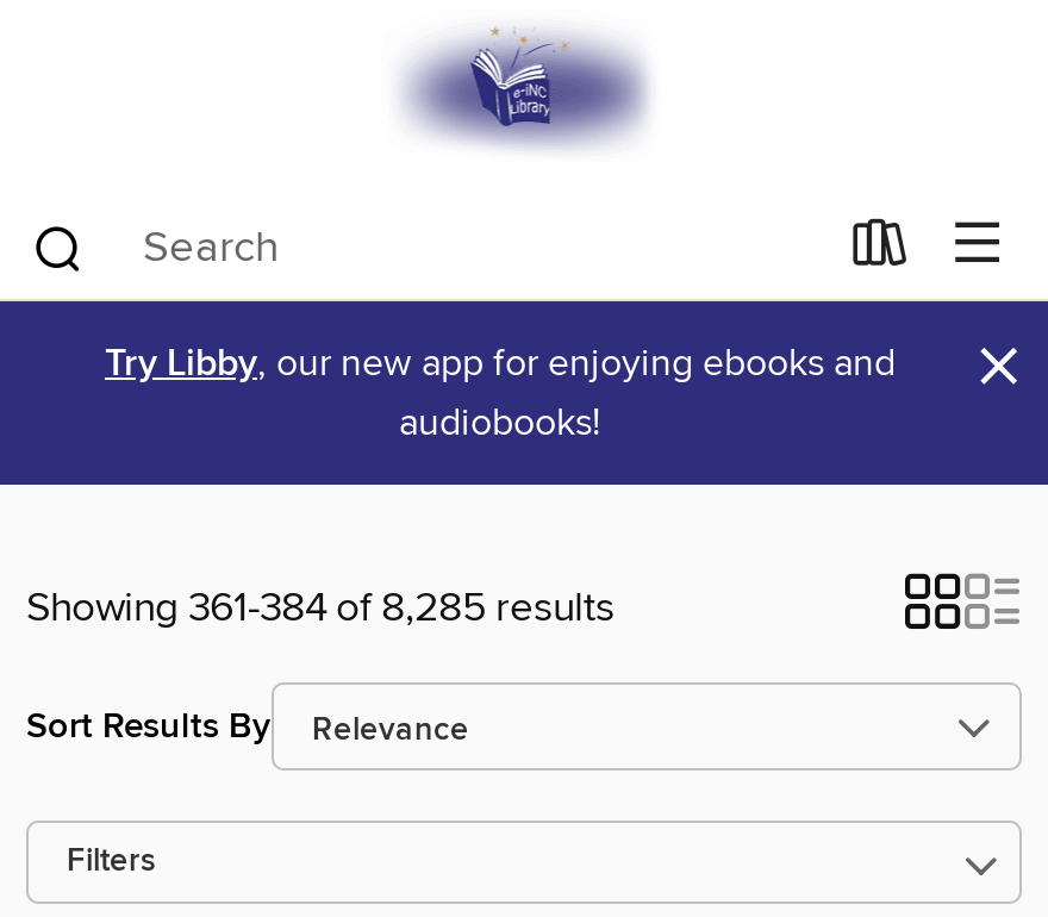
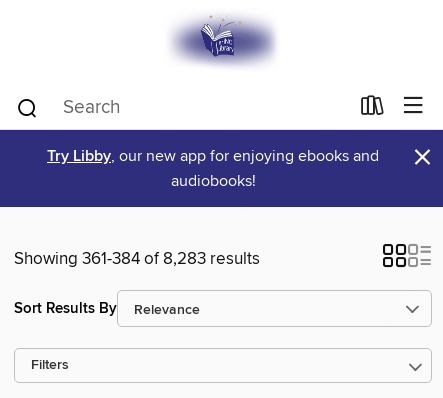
- Showing 361-384 of 8,285 results
+ Showing 361-384 of 8,283 results
